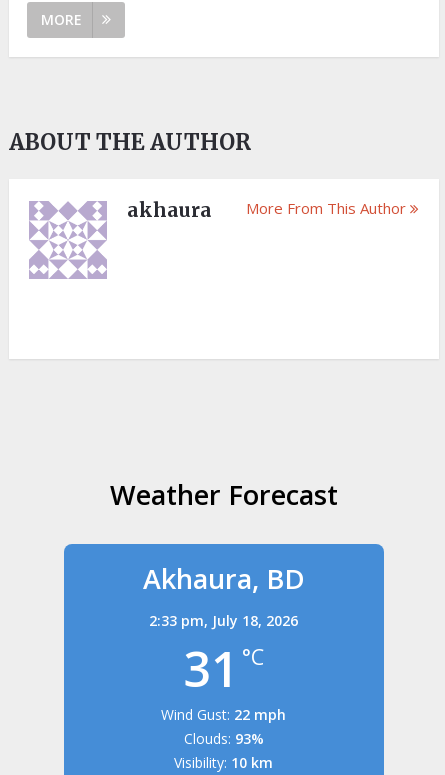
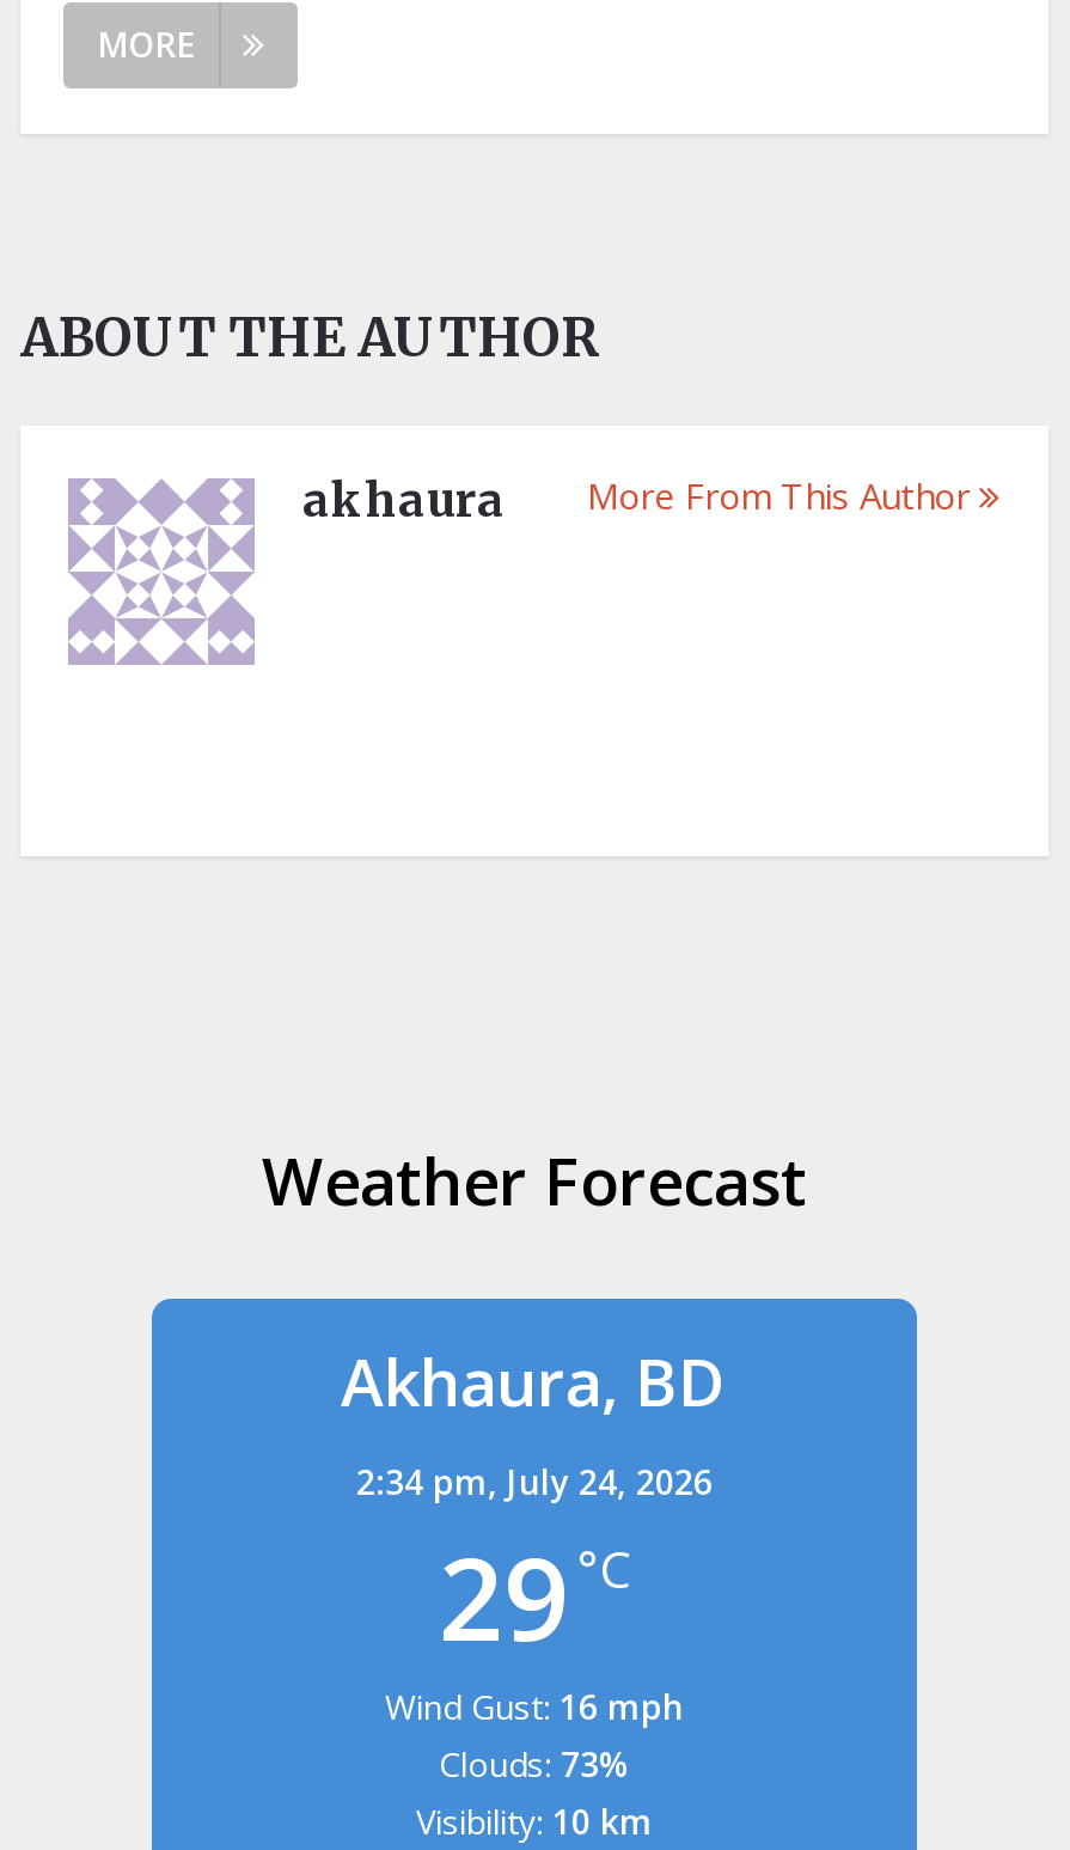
- 2:33 pm, July 18, 2026
+ 2:34 pm, July 24, 2026

- 31 °C
+ 29 °C

- Wind Gust: 22 mph
+ Wind Gust: 16 mph

- Clouds: 93%
+ Clouds: 73%
